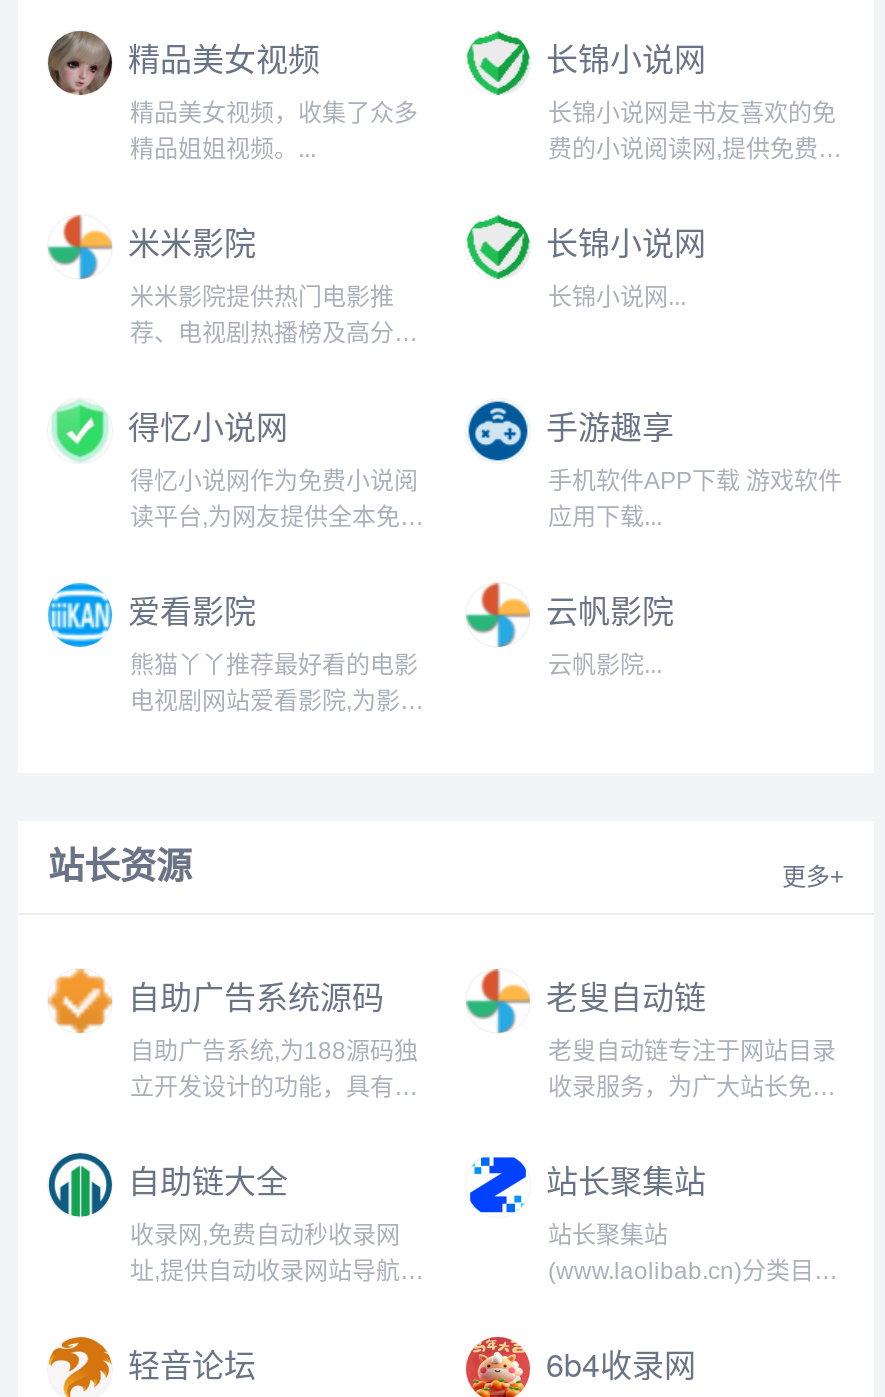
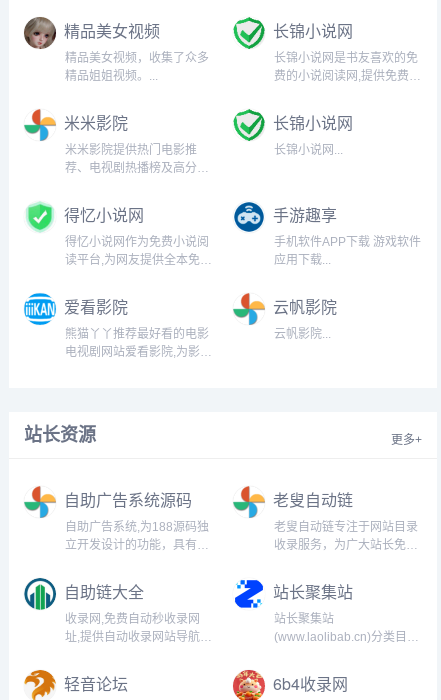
- [image]
+ [image]
